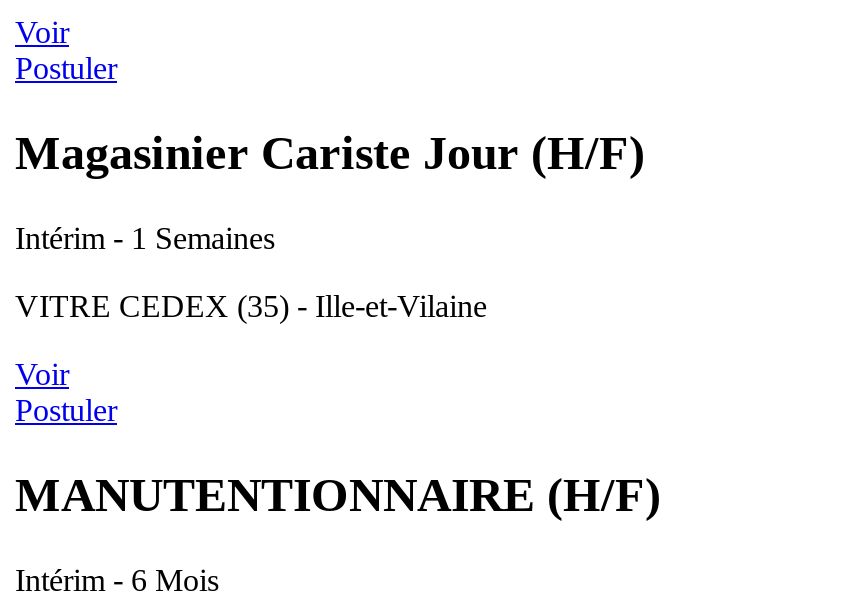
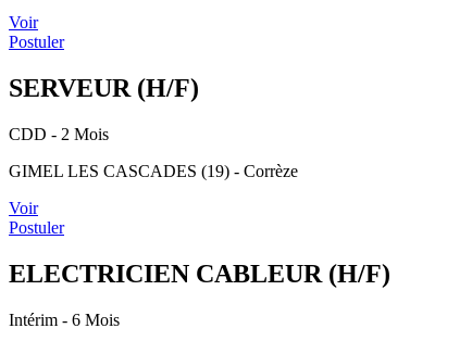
- Magasinier Cariste Jour (H/F)
+ SERVEUR (H/F)

- Intérim - 1 Semaines
+ CDD - 2 Mois

- VITRE CEDEX (35) - Ille-et-Vilaine
+ GIMEL LES CASCADES (19) - Corrèze

- MANUTENTIONNAIRE (H/F)
+ ELECTRICIEN CABLEUR (H/F)
